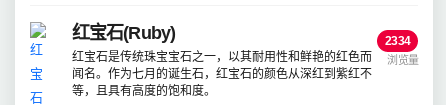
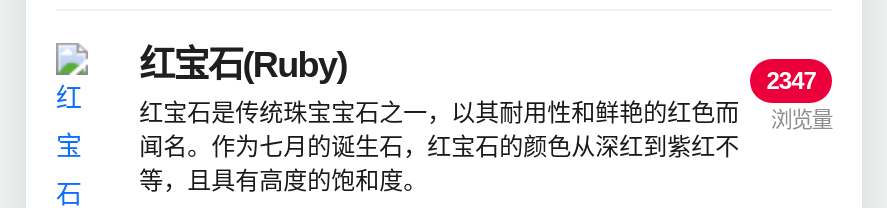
- 2334
+ 2347
